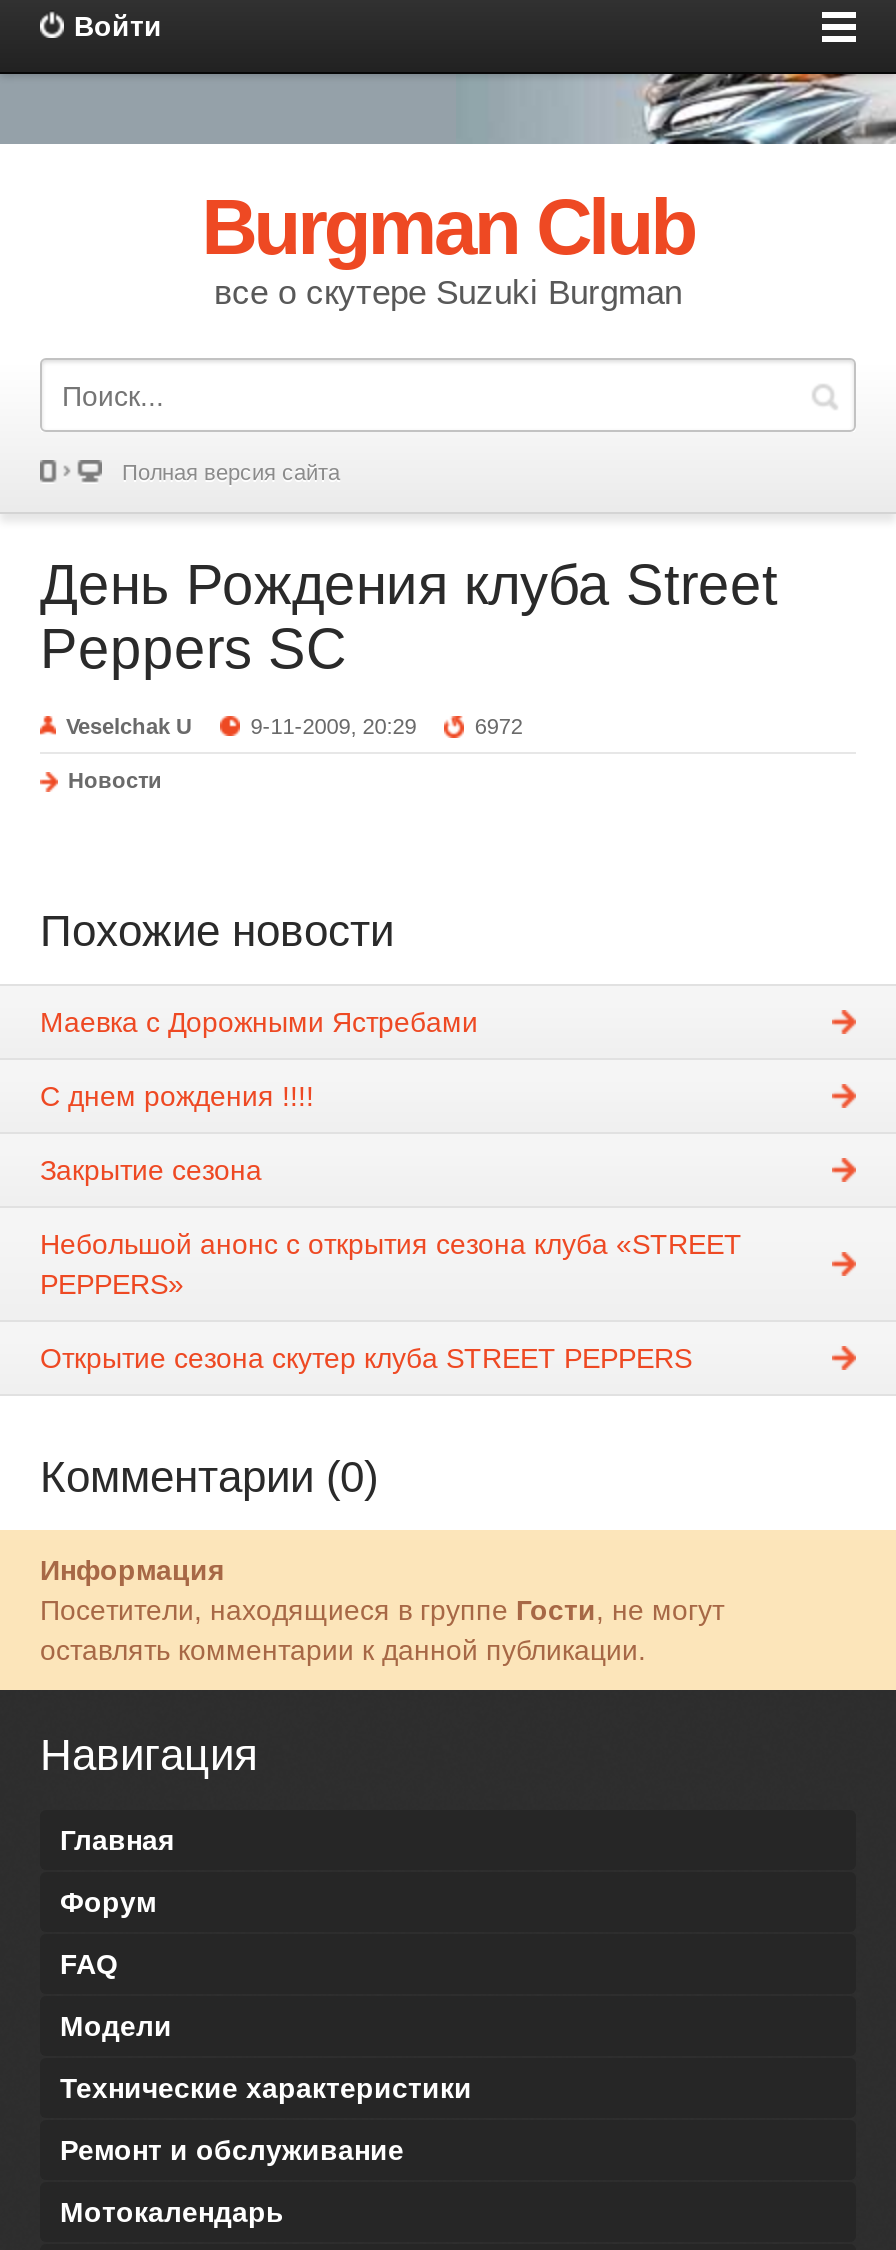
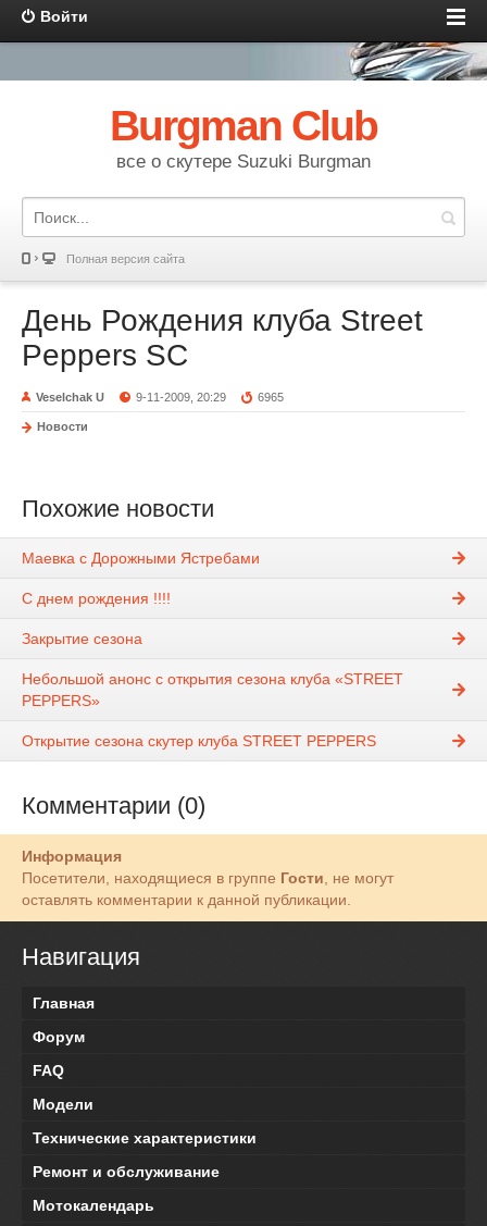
- 6972
+ 6965
